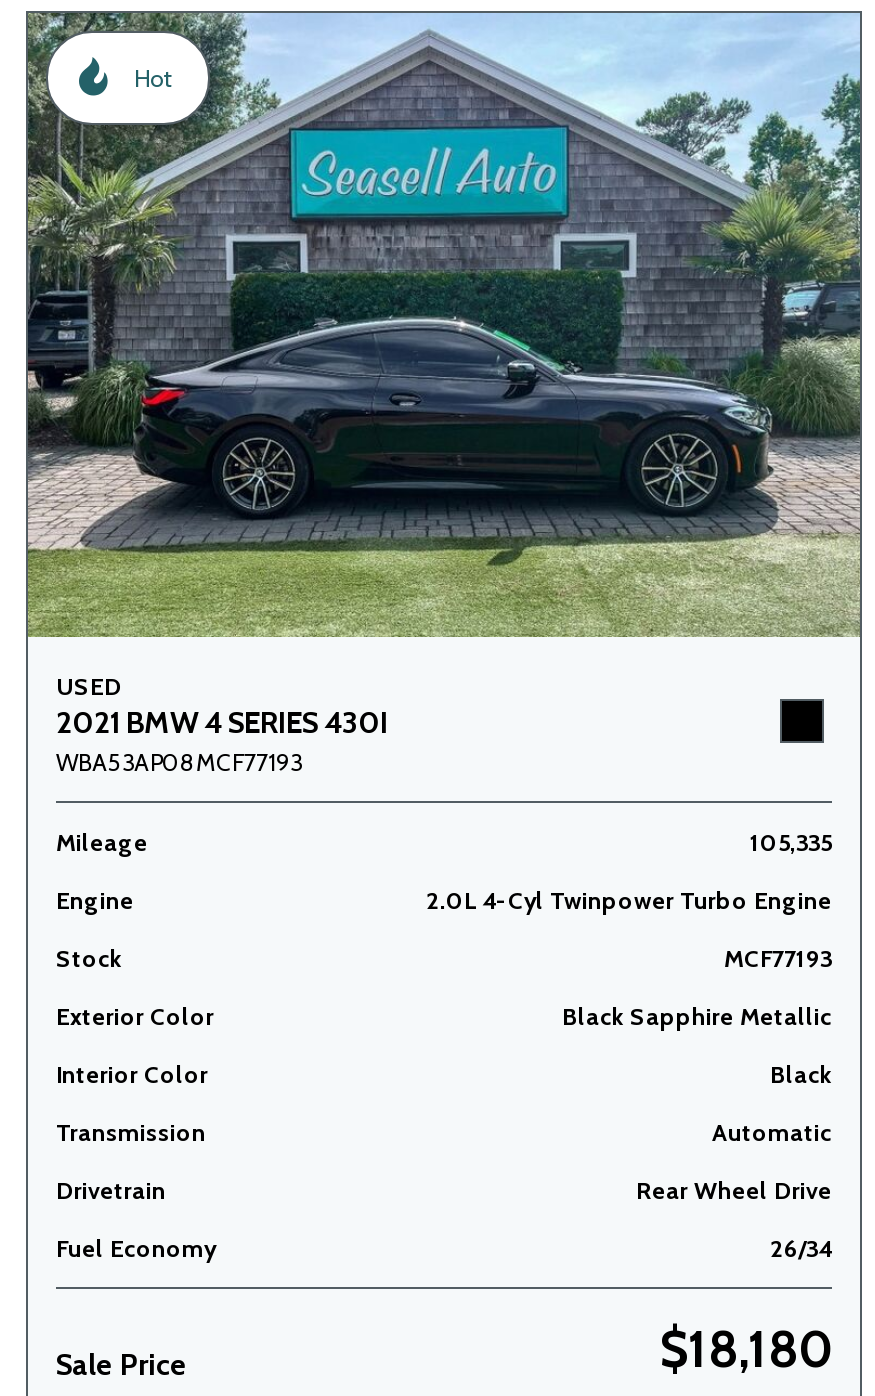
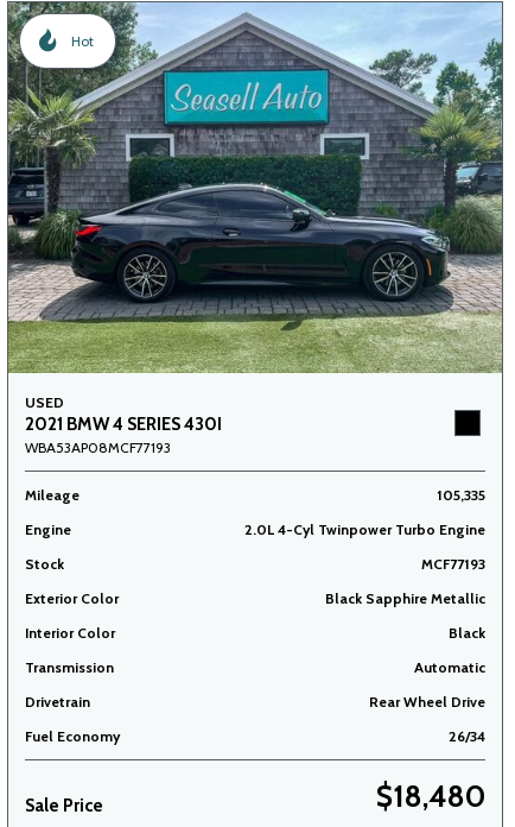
- $18,180
+ $18,480
